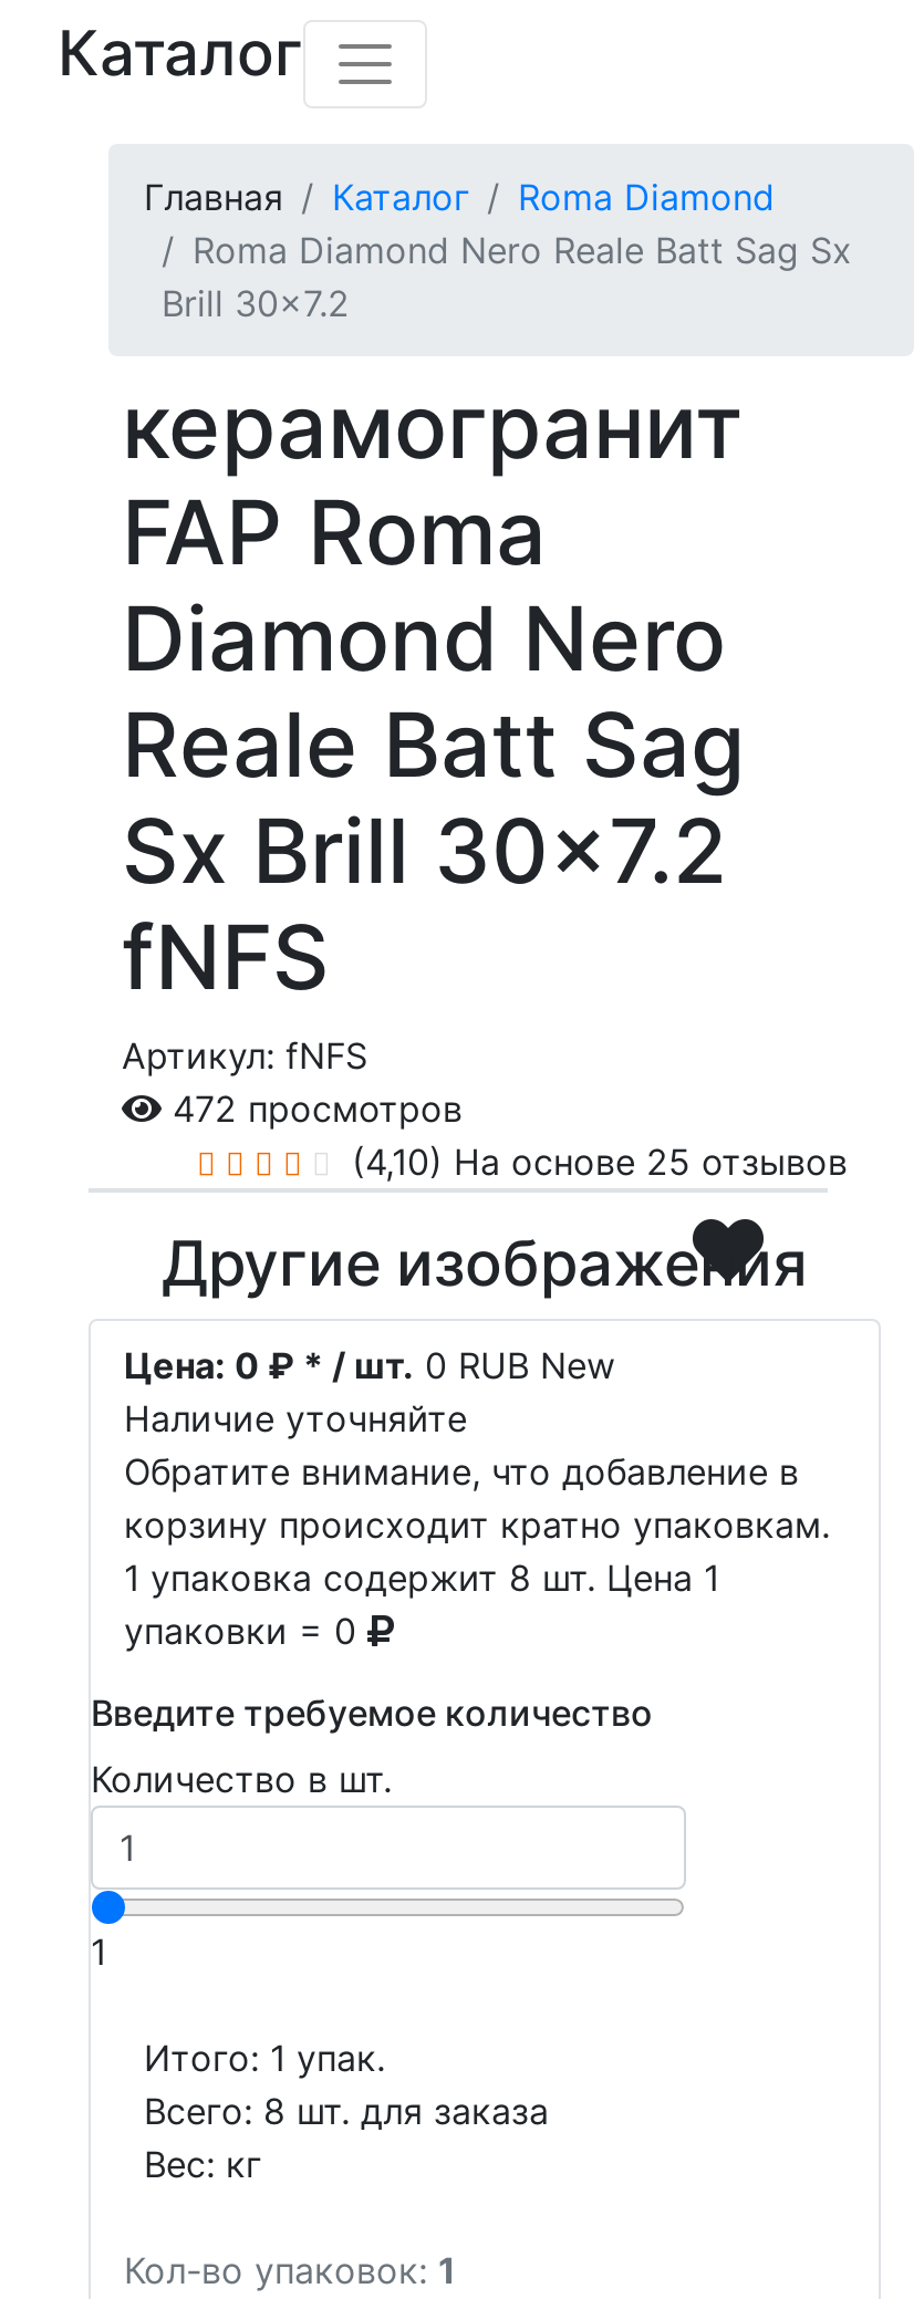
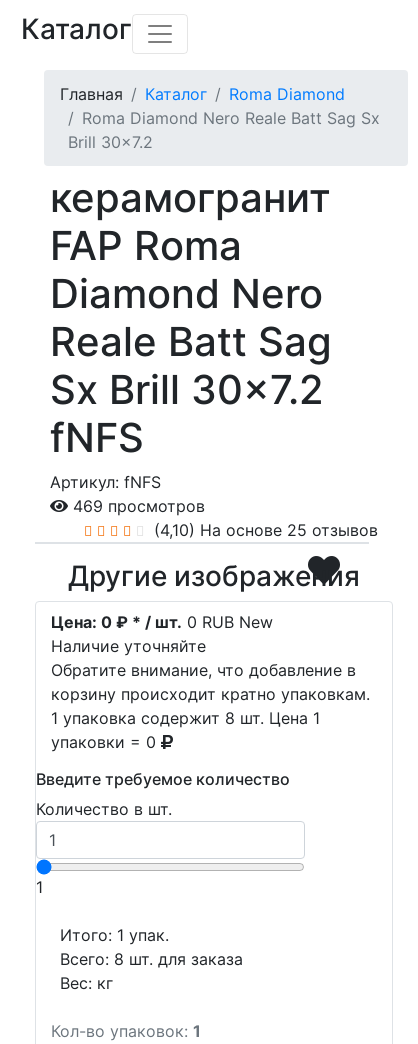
- 472 просмотров
+ 469 просмотров
